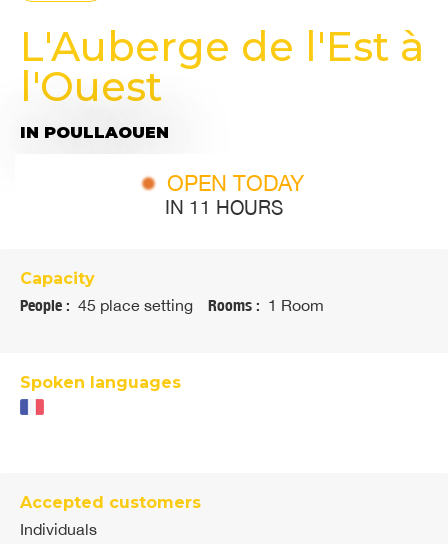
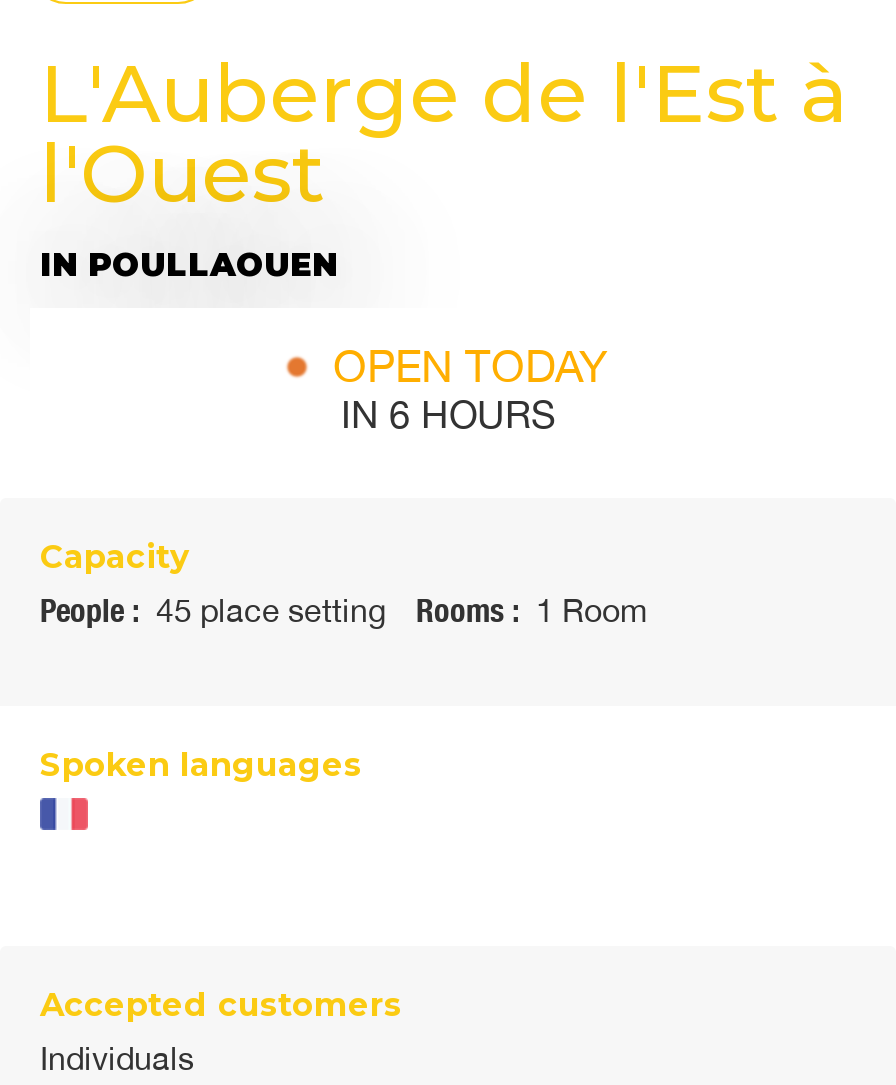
- IN 11 HOURS
+ IN 6 HOURS
